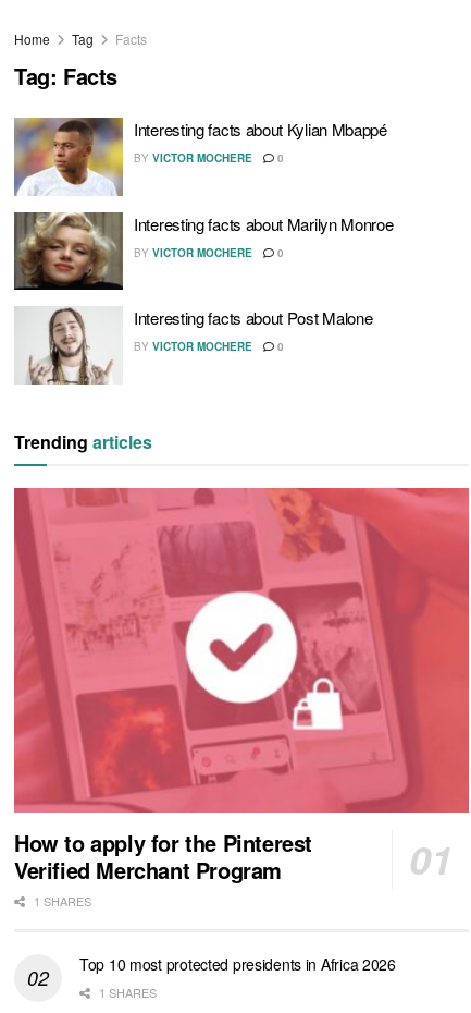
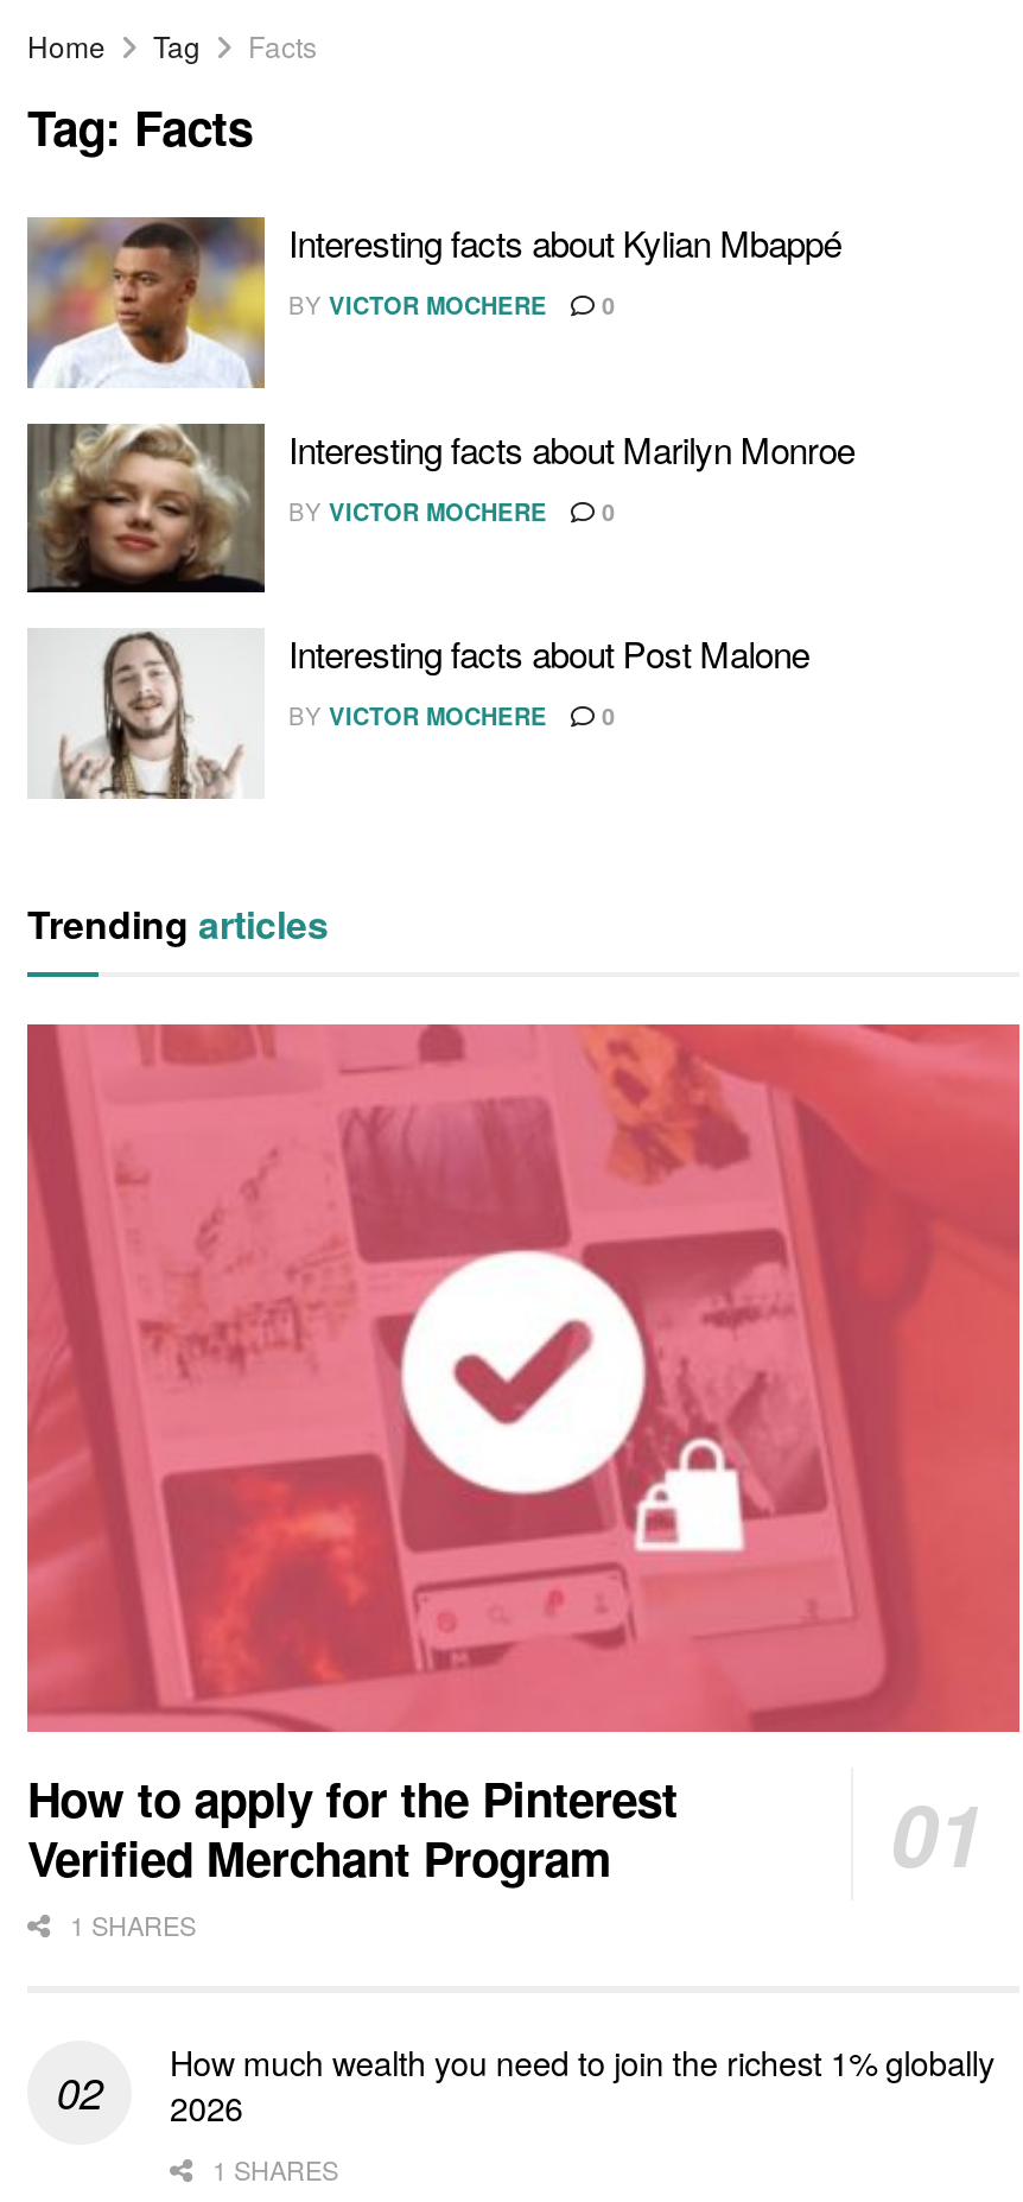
- Top 10 most protected presidents in Africa 2026
+ How much wealth you need to join the richest 1% globally
+ 2026
